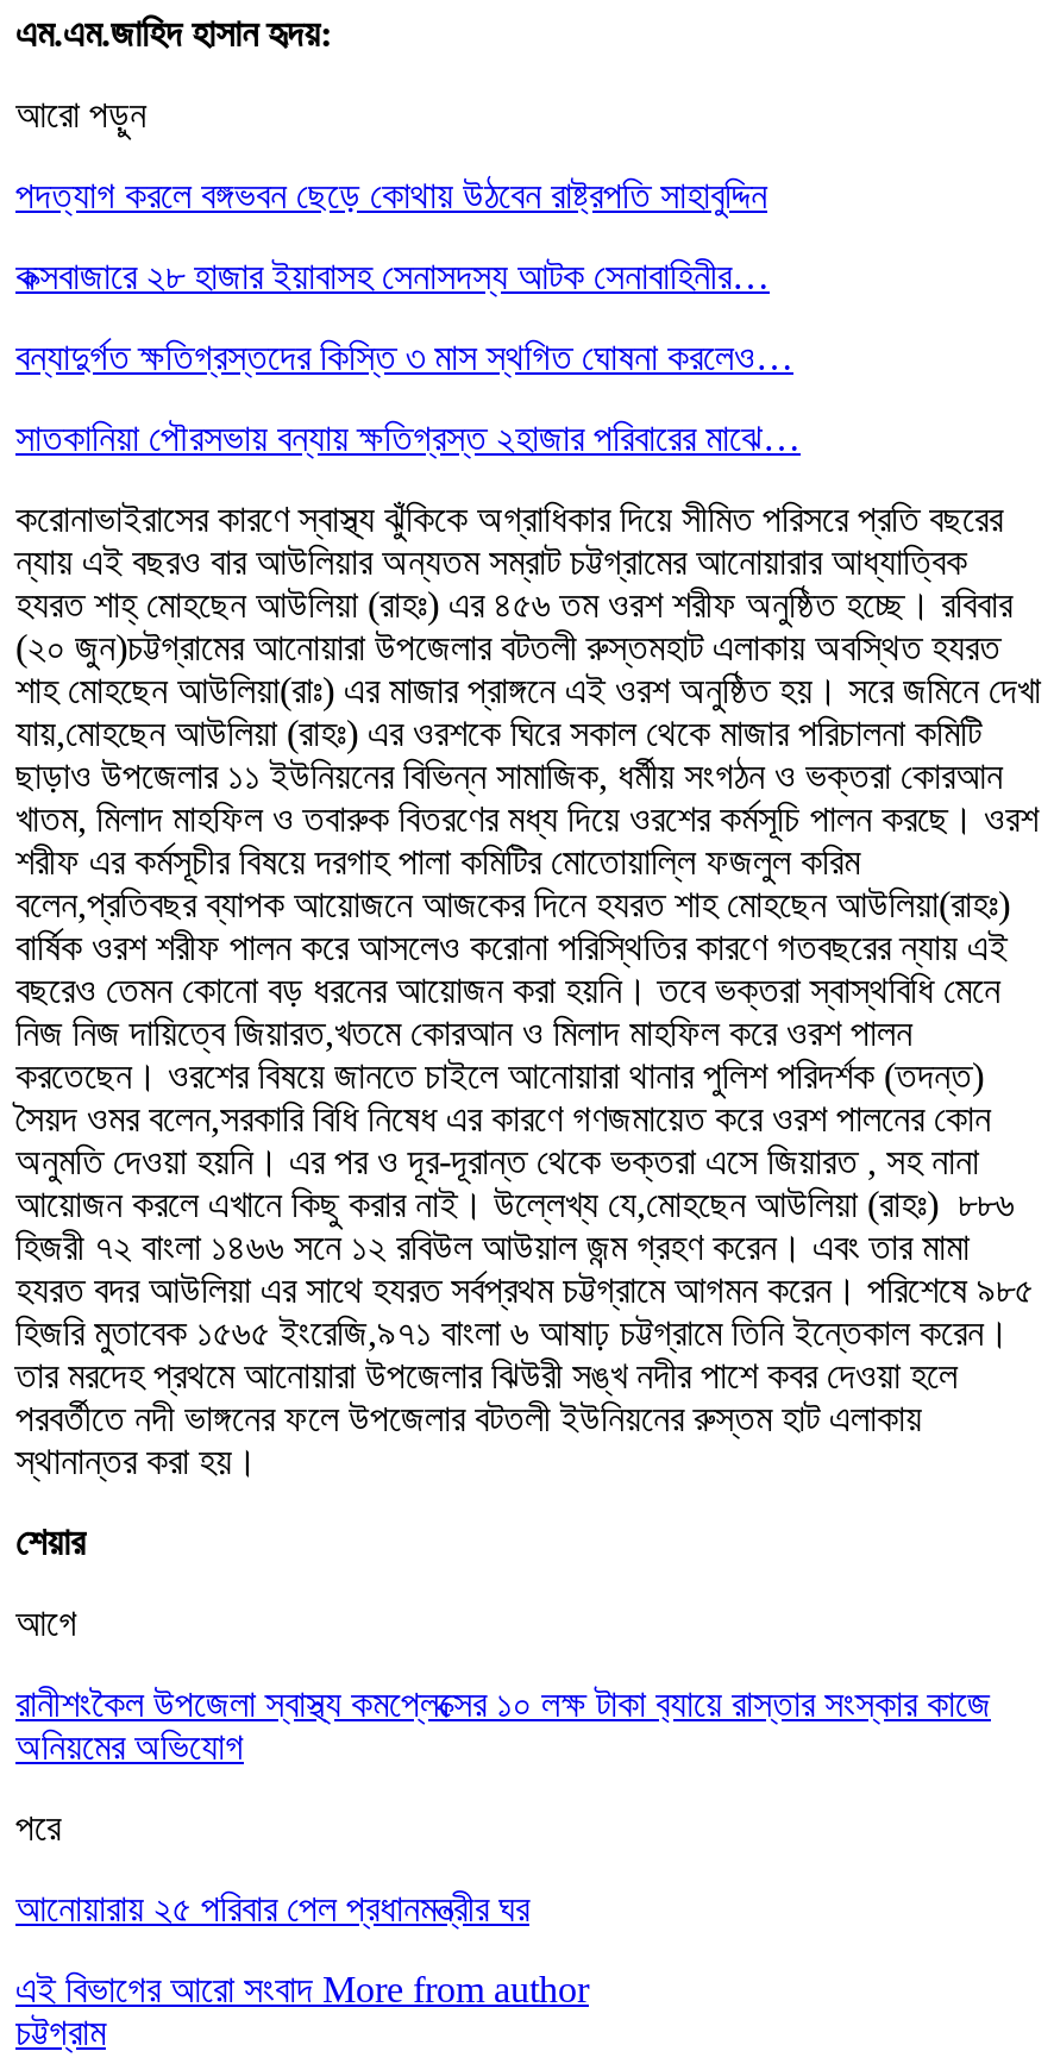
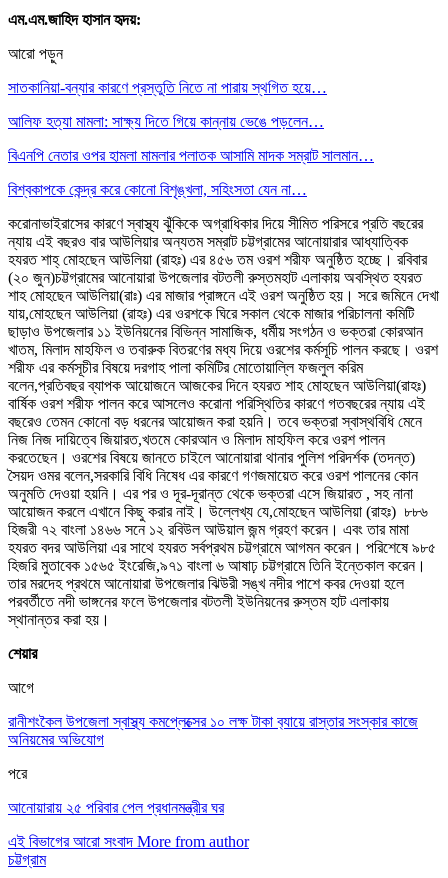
- পদত্যাগ করলে বঙ্গভবন ছেড়ে কোথায় উঠবেন রাষ্ট্রপতি সাহাবুদ্দিন
+ সাতকানিয়া-বন্যার কারণে প্রস্তুতি নিতে না পারায় স্থগিত হয়ে…

- কক্সবাজারে ২৮ হাজার ইয়াবাসহ সেনাসদস্য আটক সেনাবাহিনীর…
+ আলিফ হত্যা মামলা: সাক্ষ্য দিতে গিয়ে কান্নায় ভেঙে পড়লেন…

- বন্যাদুর্গত ক্ষতিগ্রস্তদের কিস্তি ৩ মাস স্থগিত ঘোষনা করলেও…
+ বিএনপি নেতার ওপর হামলা মামলার পলাতক আসামি মাদক সম্রাট সালমান…

- সাতকানিয়া পৌরসভায় বন্যায় ক্ষতিগ্রস্ত ২হাজার পরিবারের মাঝে…
+ বিশ্বকাপকে কেন্দ্র করে কোনো বিশৃঙ্খলা, সহিংসতা যেন না…
